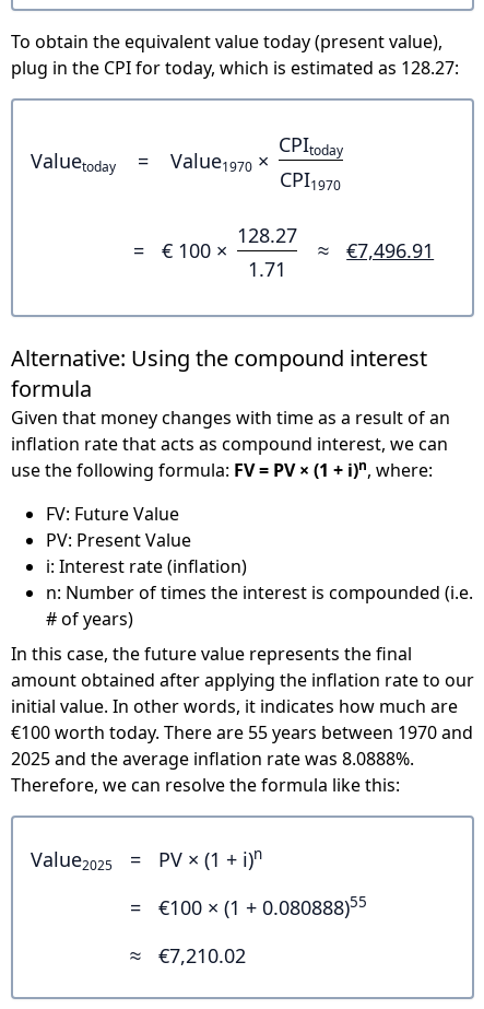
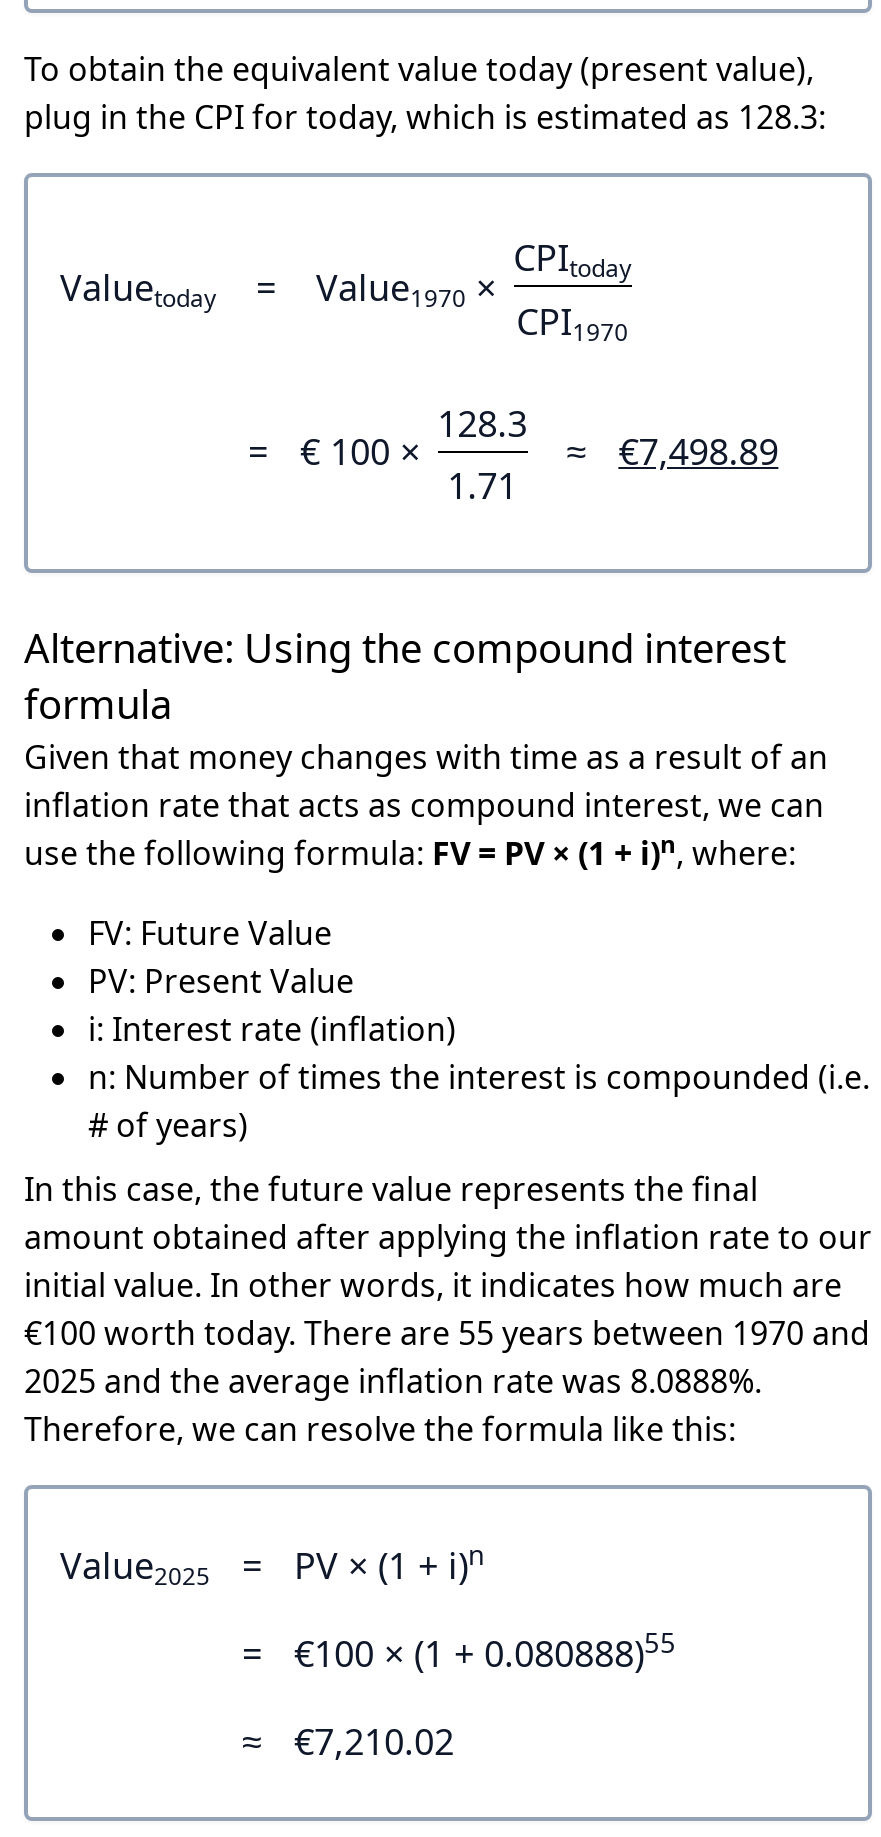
- plug in the CPI for today, which is estimated as 128.27:
+ plug in the CPI for today, which is estimated as 128.3:

- 128.27
+ 128.3

- €7,496.91
+ €7,498.89
